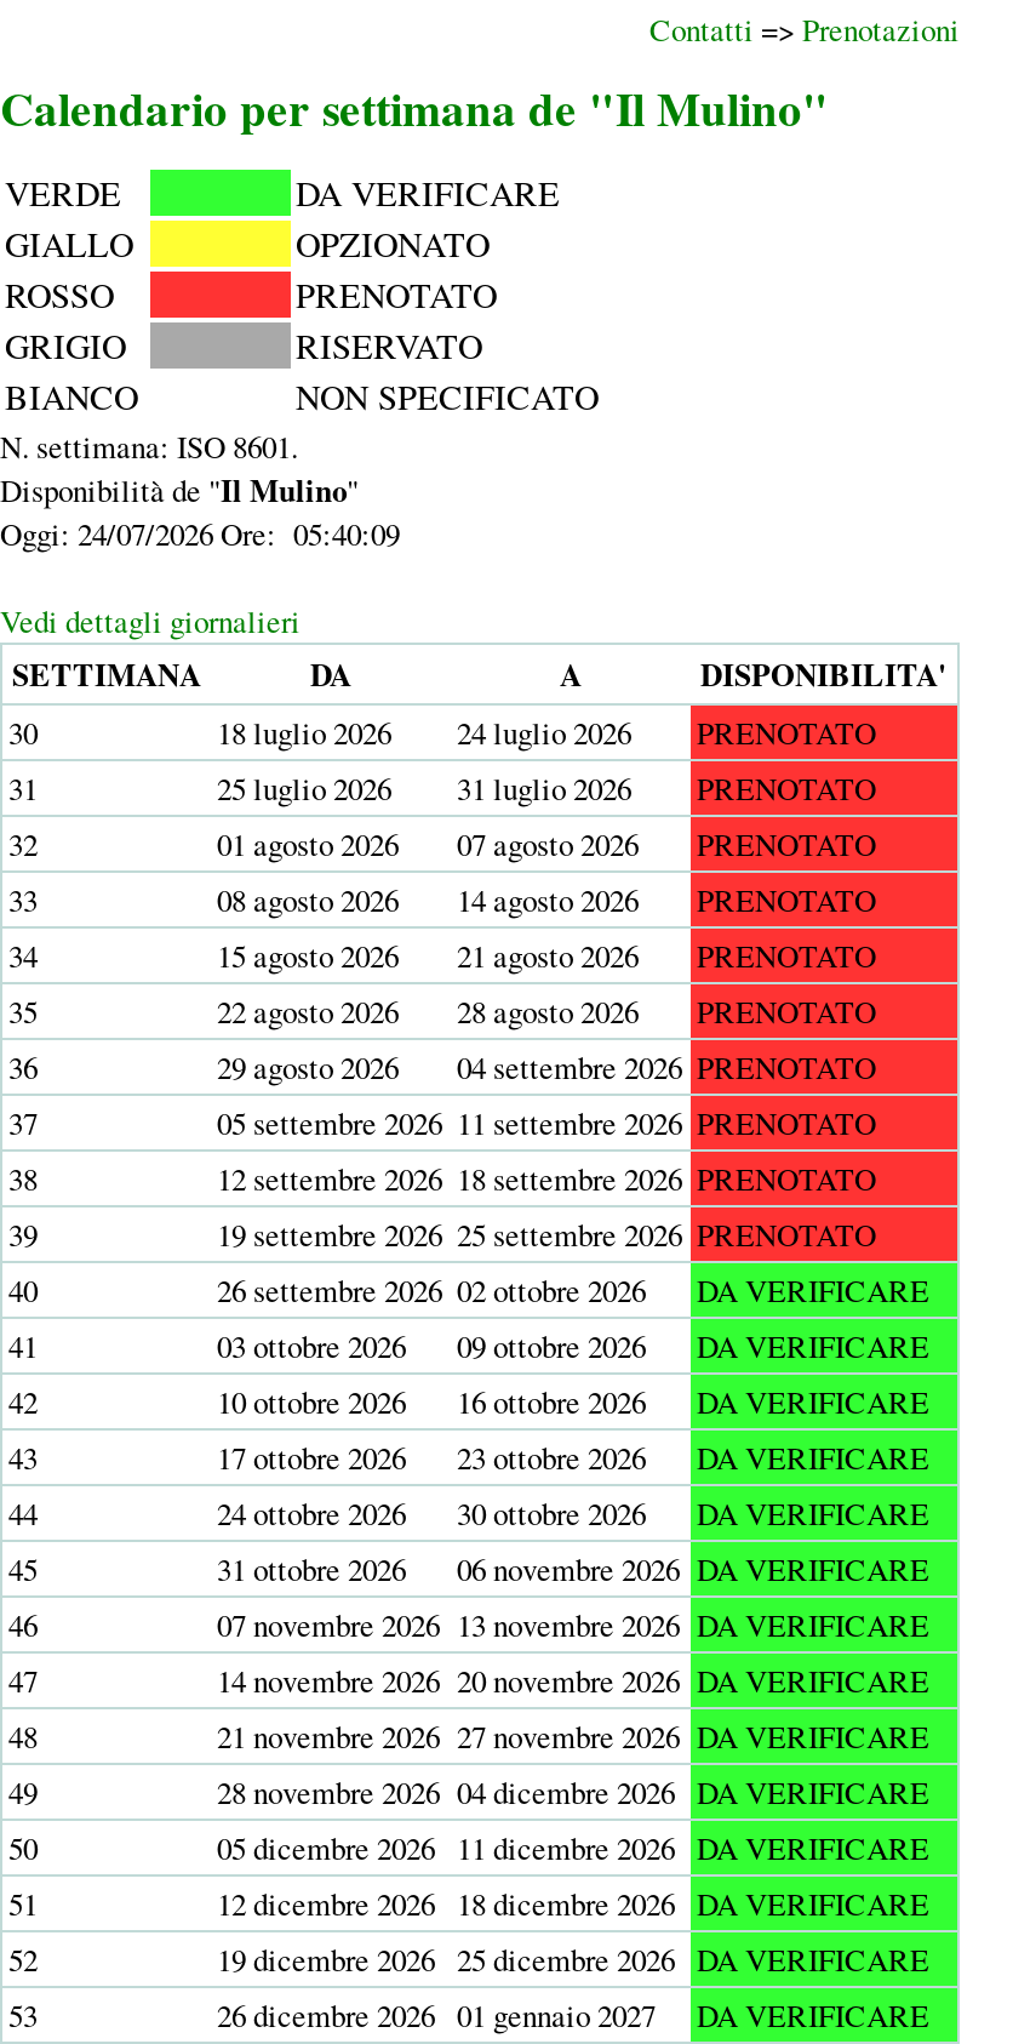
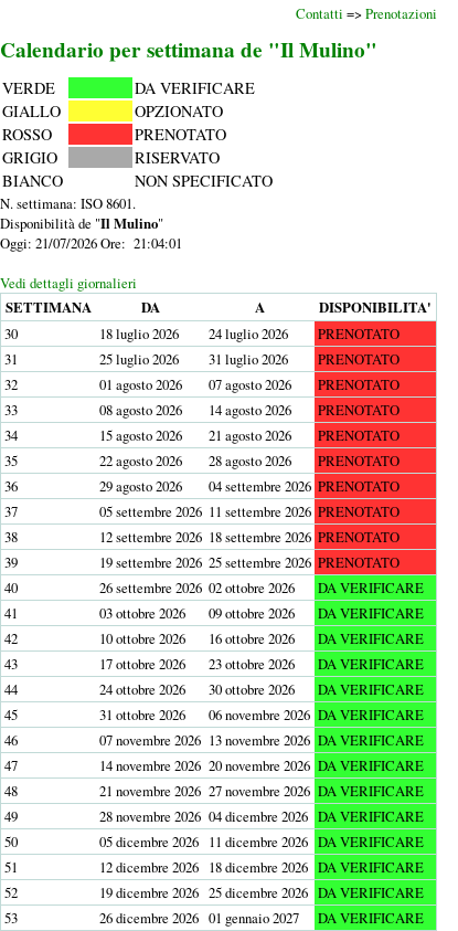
- Oggi: 24/07/2026 Ore: 05:40:09
+ Oggi: 21/07/2026 Ore: 21:04:01
